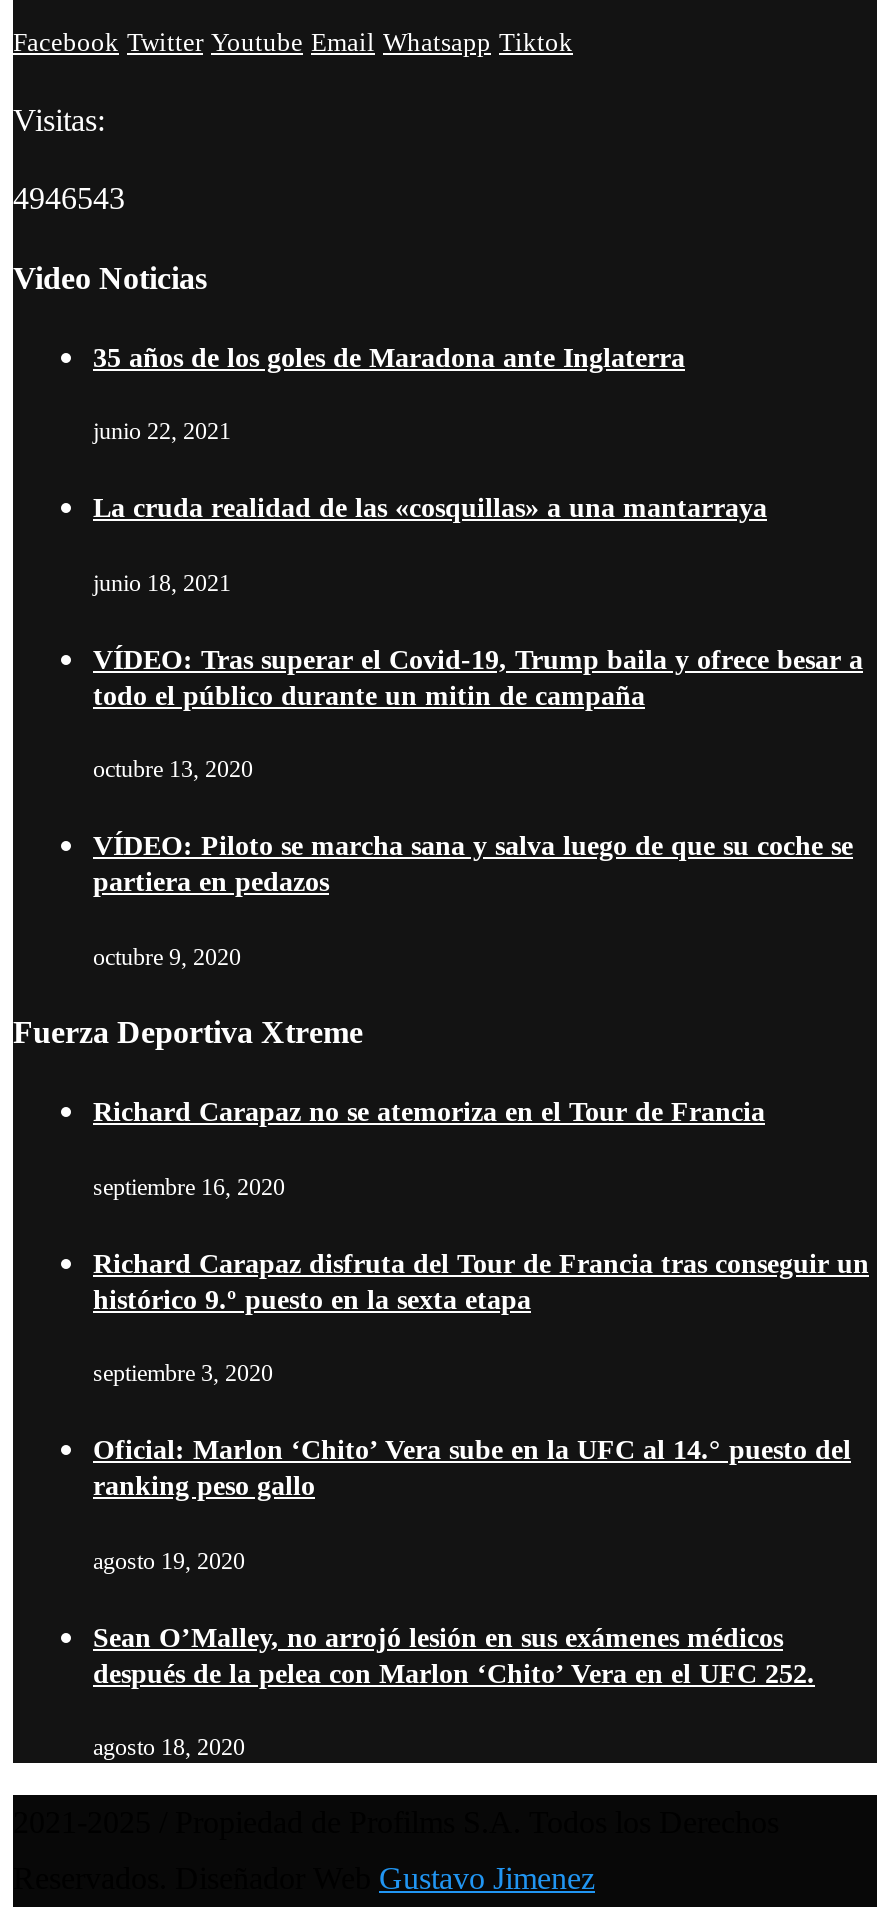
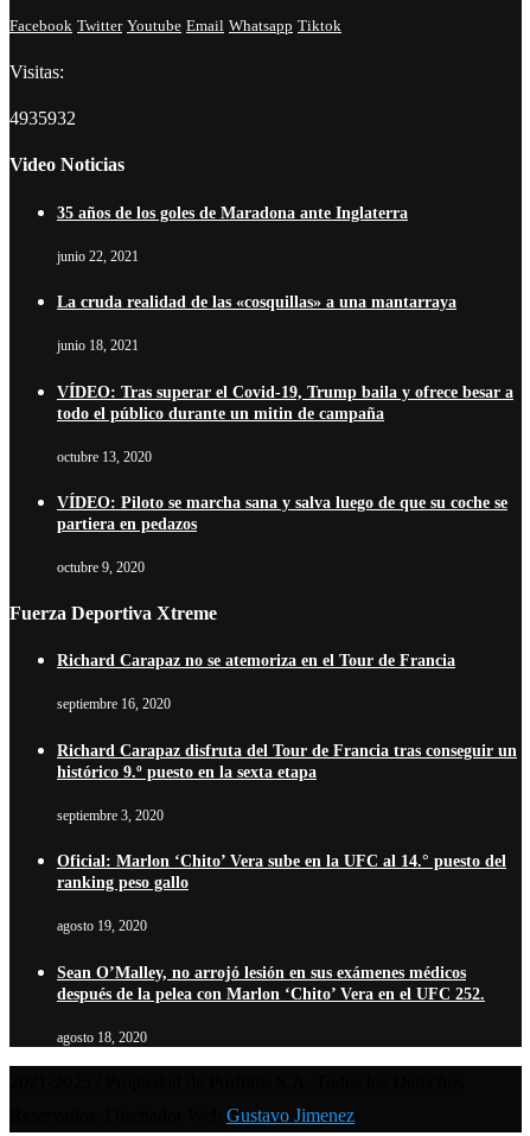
- 4946543
+ 4935932
